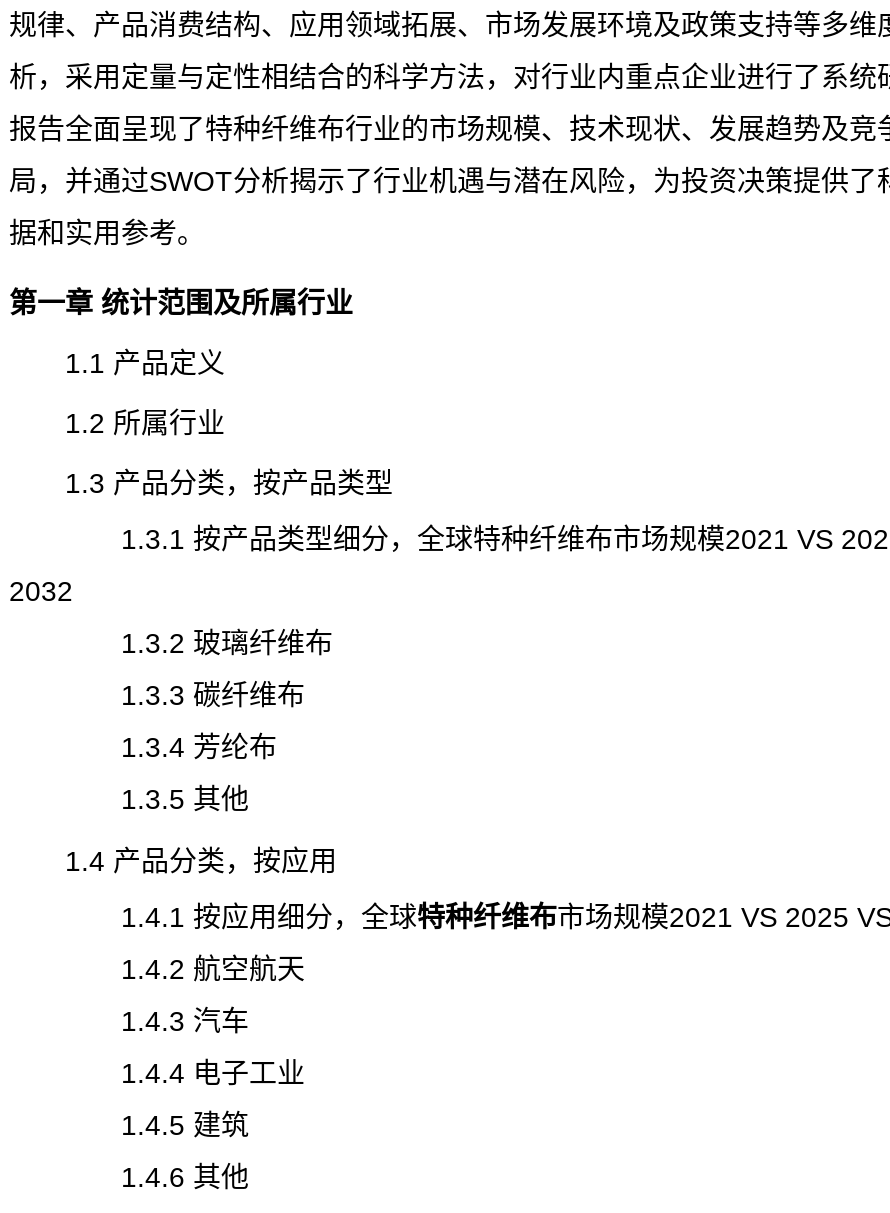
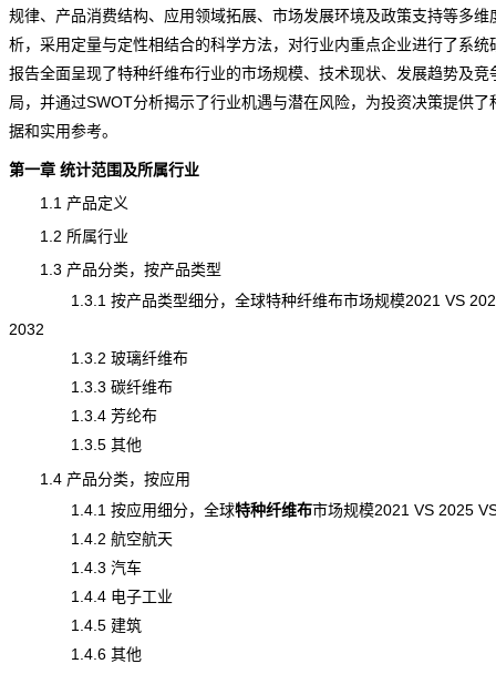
- 第一章统计范围及所属行业
+ 第一章 统计范围及所属行业
